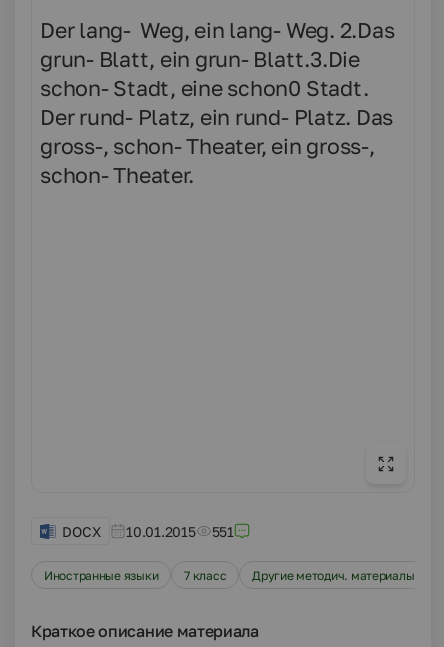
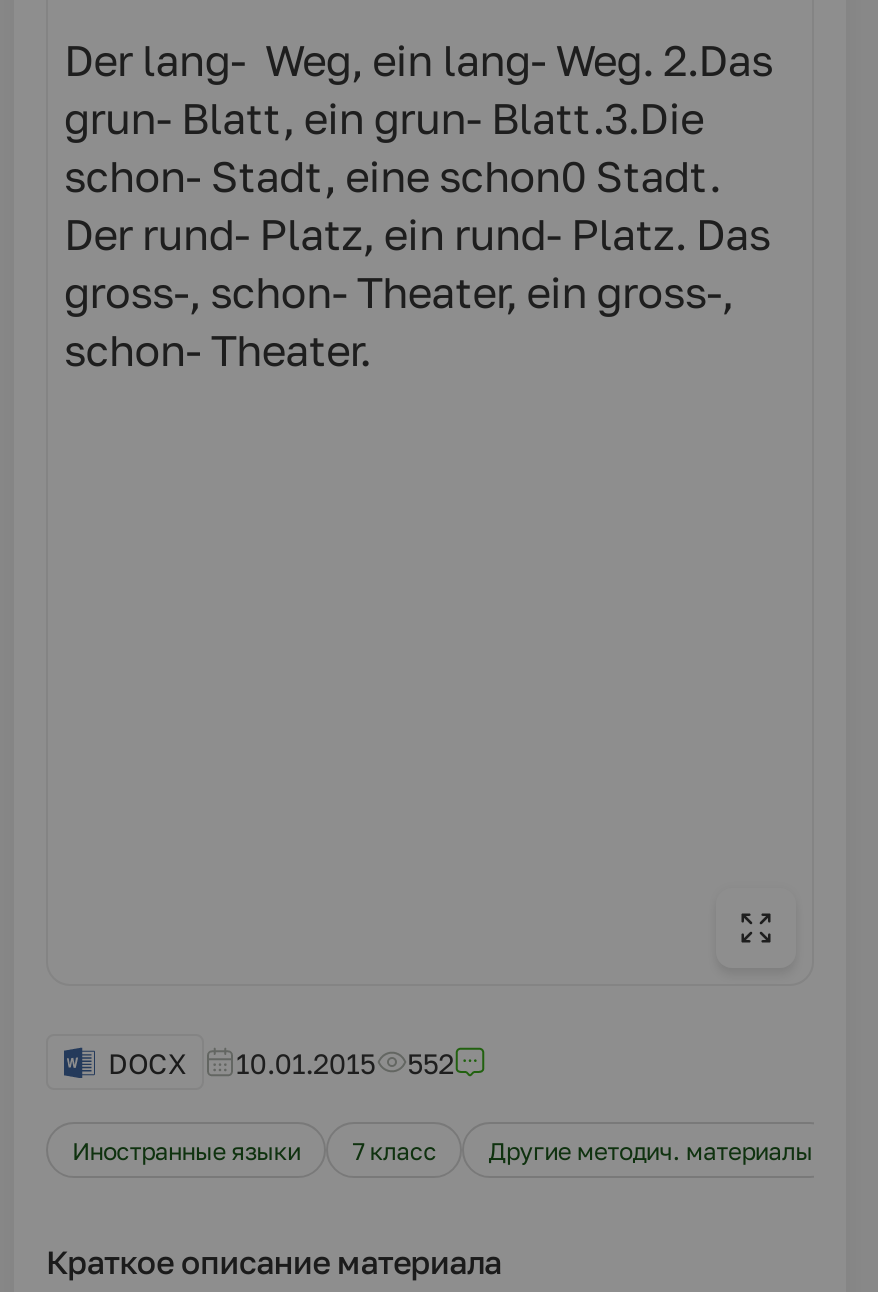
- DOCX 10.01.2015 551
+ DOCX 10.01.2015 552
